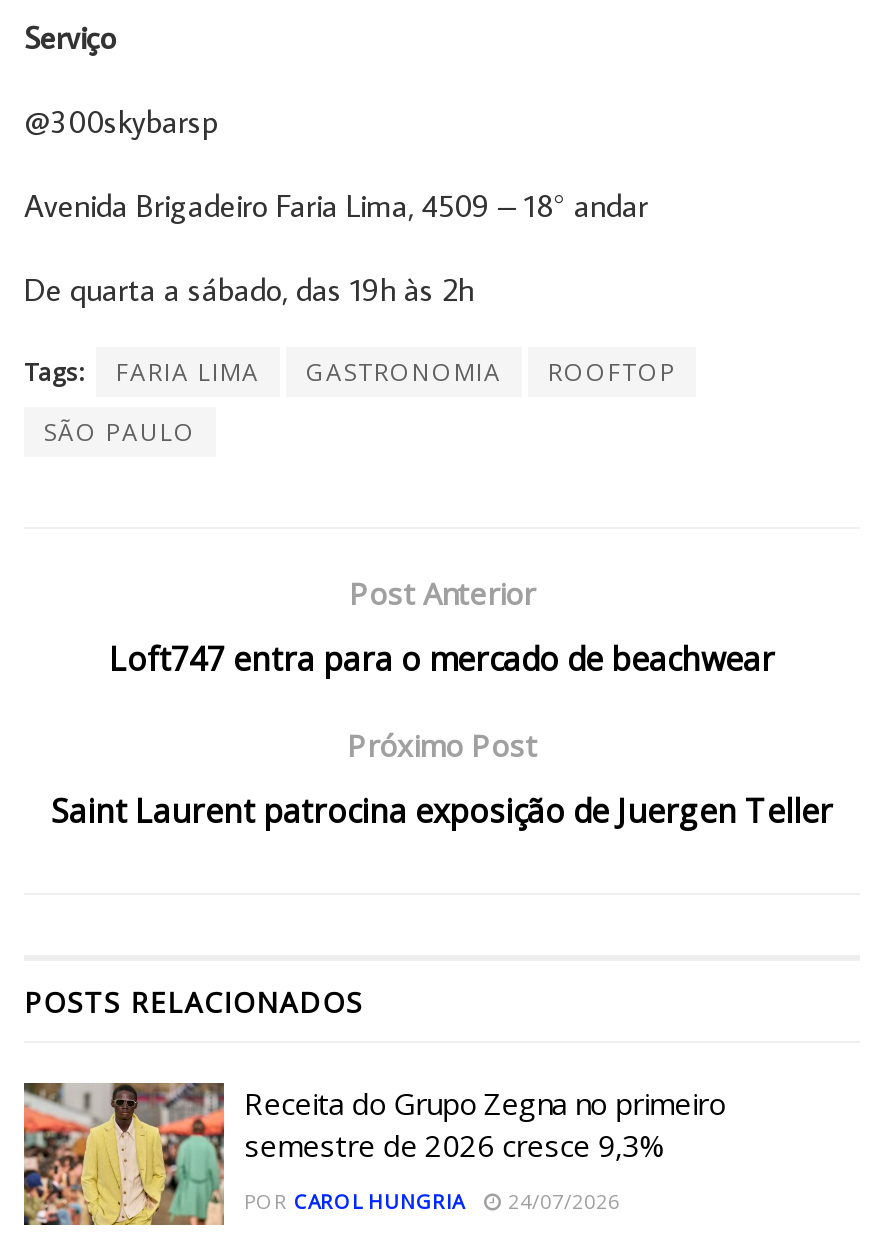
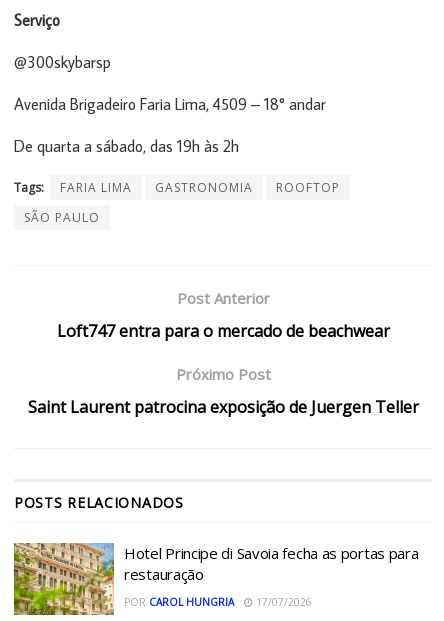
- [image]
- Receita do Grupo Zegna no primeiro
- semestre de 2026 cresce 9,3%
+ [image]
+ Hotel Principe di Savoia fecha as portas para
+ restauração

- POR CAROL HUNGRIA 24/07/2026
+ POR CAROL HUNGRIA 17/07/2026
